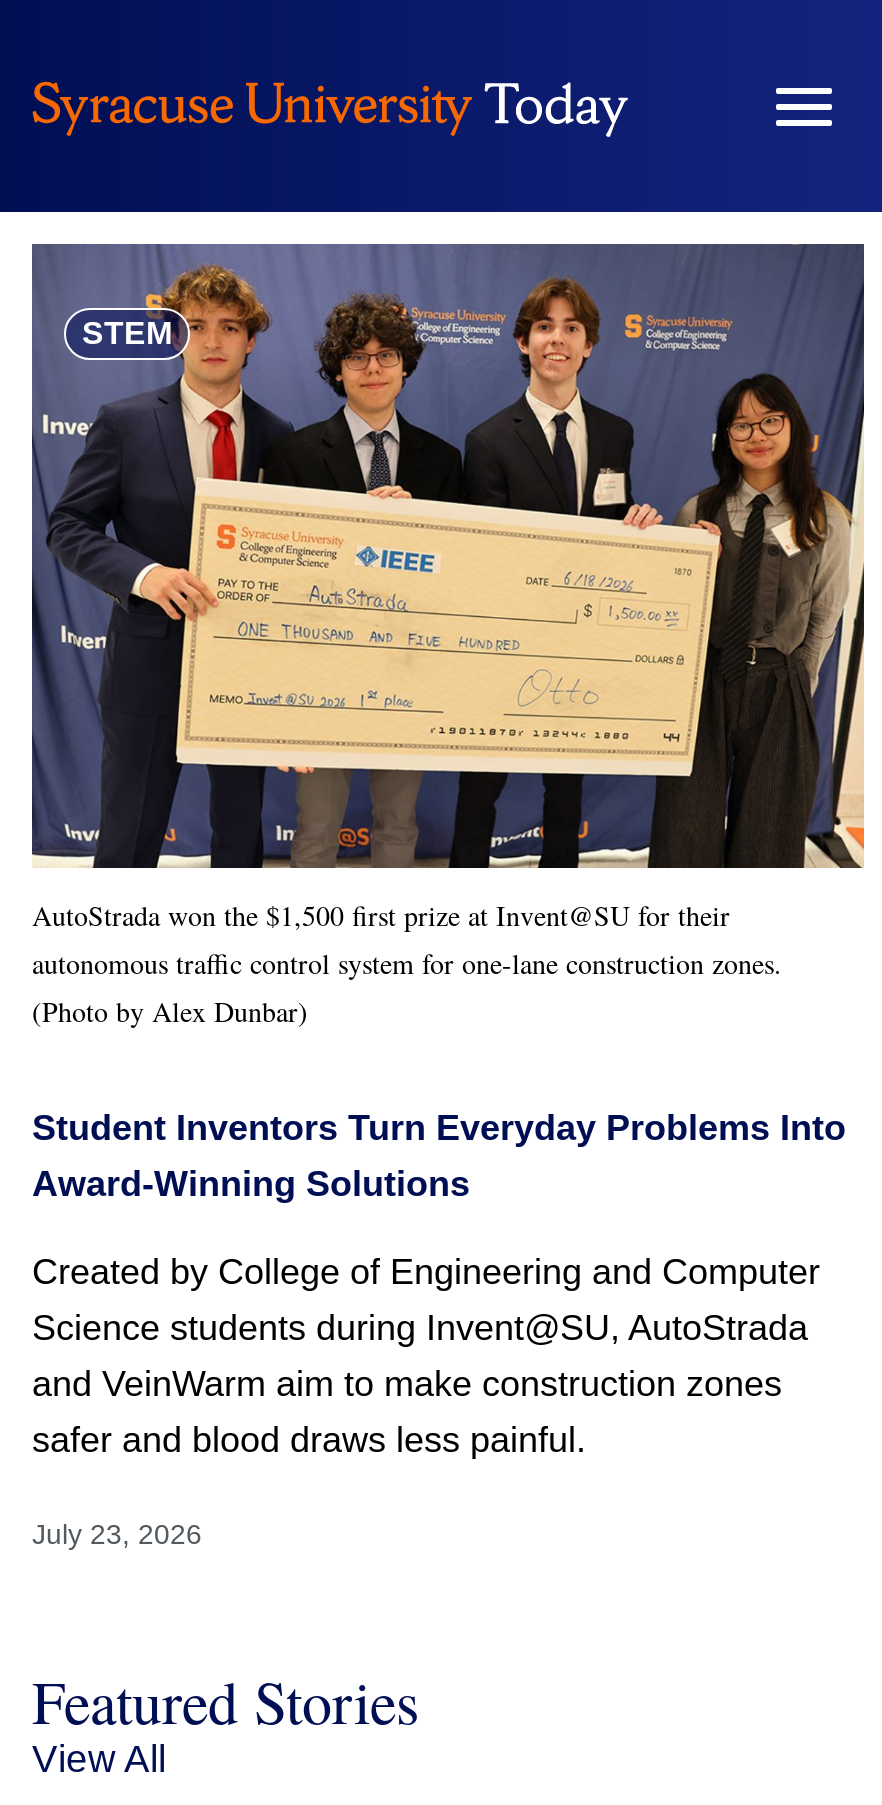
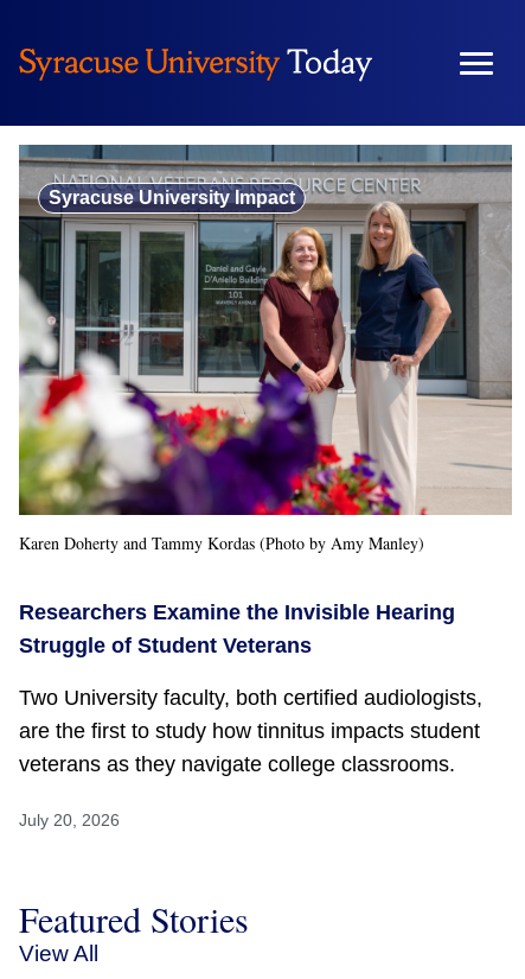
- [image]
- STEM
+ [image]
+ Syracuse University Impact

- AutoStrada won the $1,500 first prize at Invent@SU for their
- autonomous traffic control system for one-lane construction zones.
- (Photo by Alex Dunbar)
+ Karen Doherty and Tammy Kordas (Photo by Amy Manley)

- Student Inventors Turn Everyday Problems Into
- Award-Winning Solutions
+ Researchers Examine the Invisible Hearing
+ Struggle of Student Veterans

- Created by College of Engineering and Computer
- Science students during Invent@SU, AutoStrada
- and VeinWarm aim to make construction zones
- safer and blood draws less painful.
+ Two University faculty, both certified audiologists,
+ are the first to study how tinnitus impacts student
+ veterans as they navigate college classrooms.

- July 23, 2026
+ July 20, 2026
